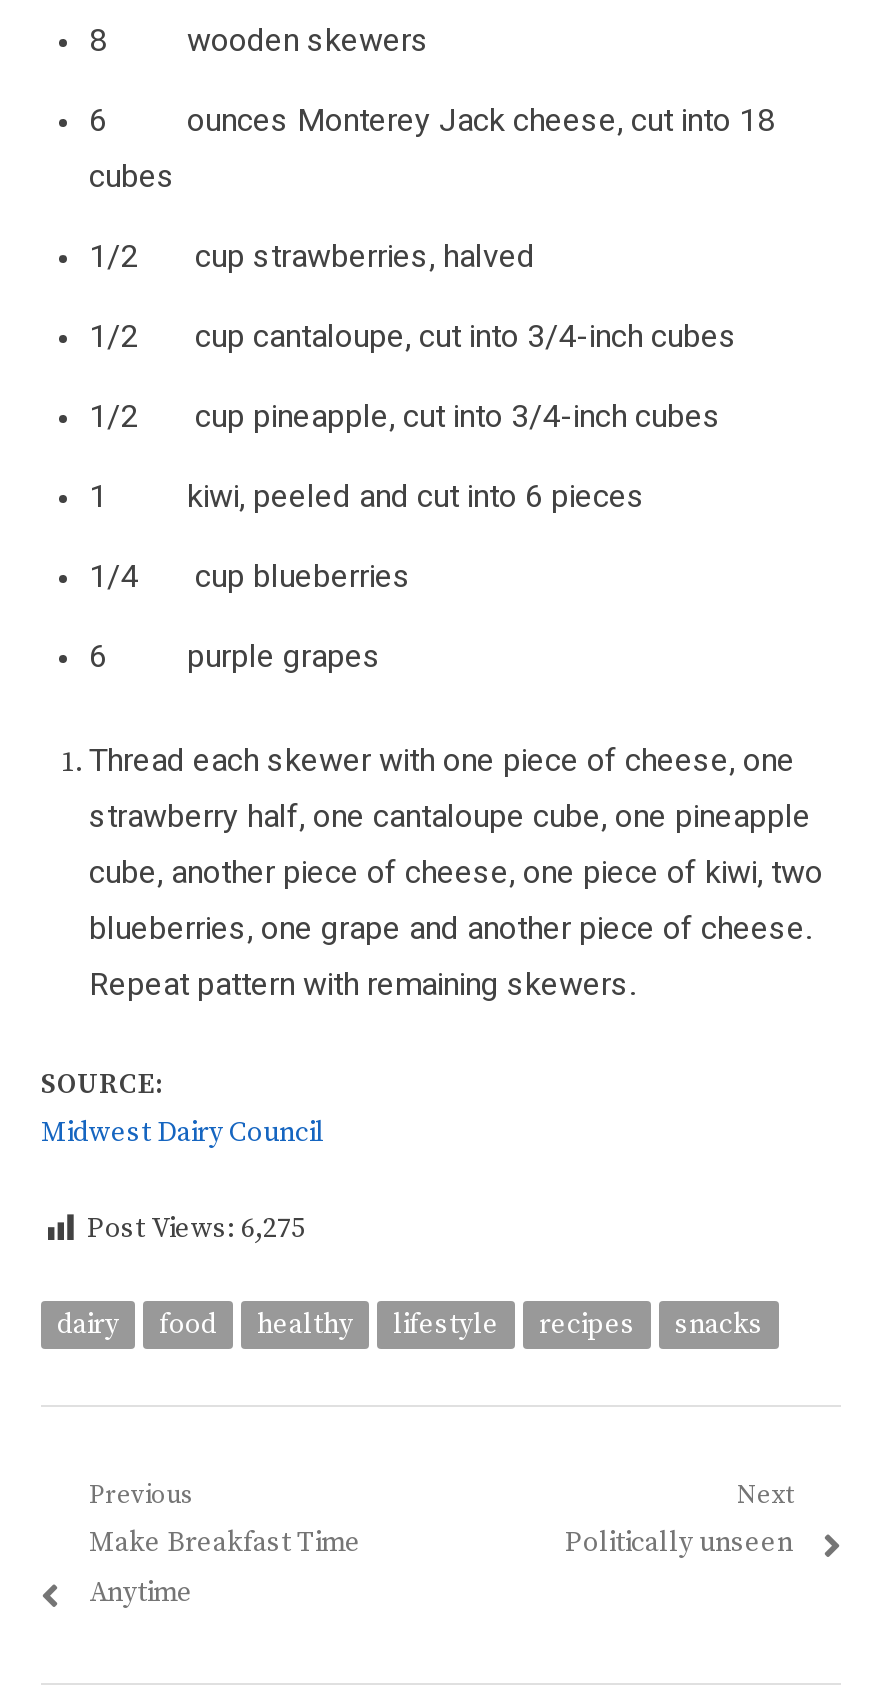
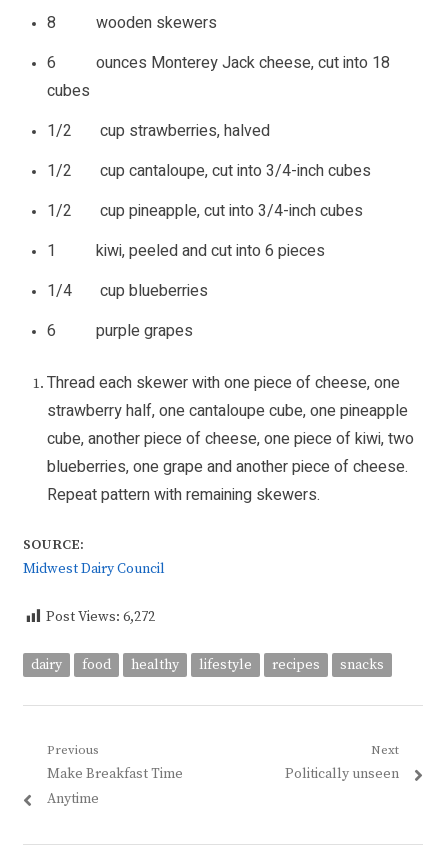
- Post Views: 6,275
+ Post Views: 6,272
